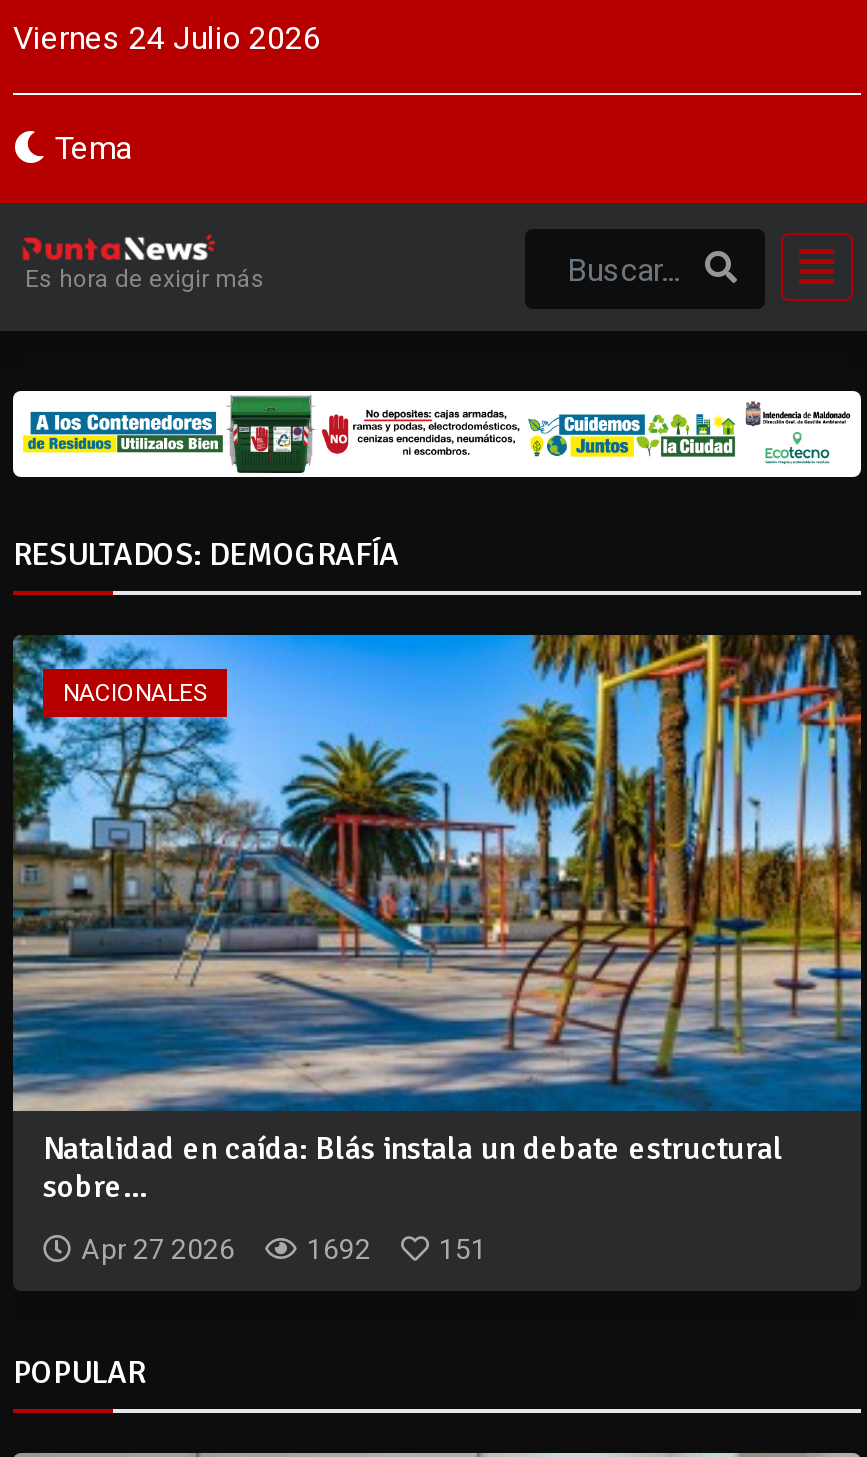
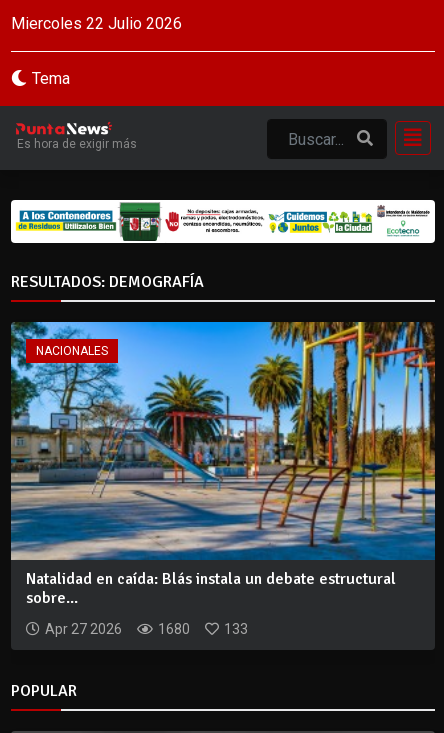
- Viernes 24 Julio 2026
+ Miercoles 22 Julio 2026

- 1692
+ 1680

- 151
+ 133
